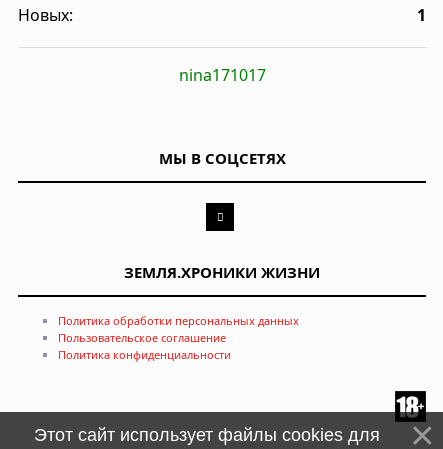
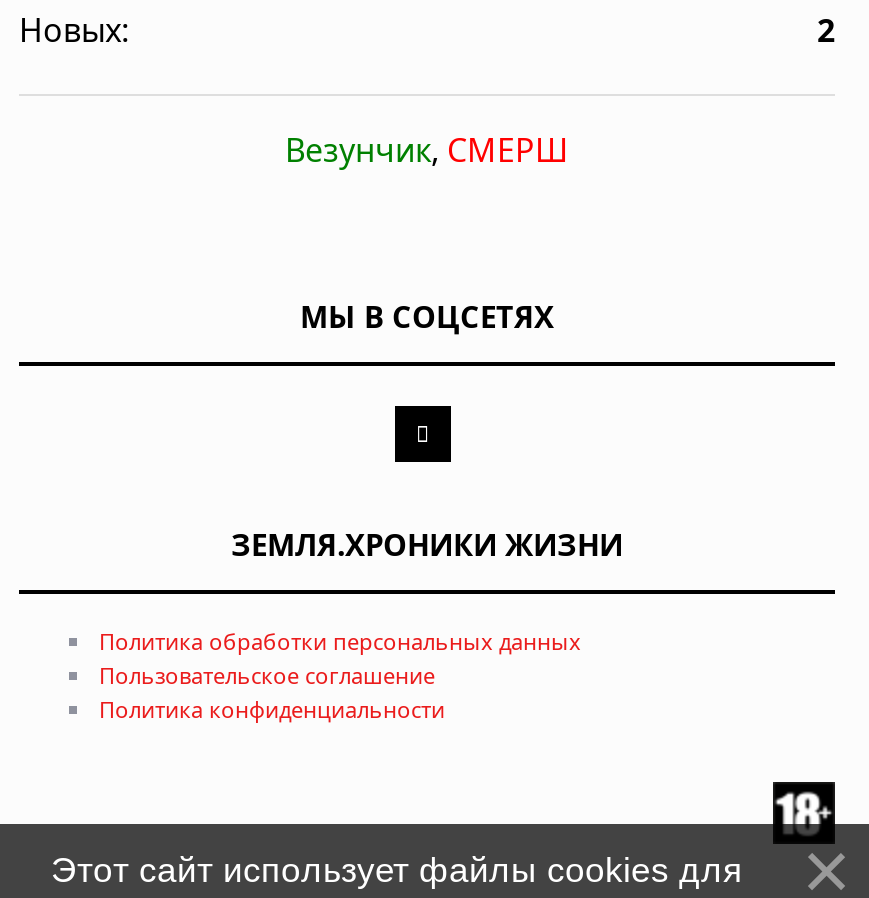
- 1
+ 2

- nina171017
+ Везунчик, СМЕРШ
